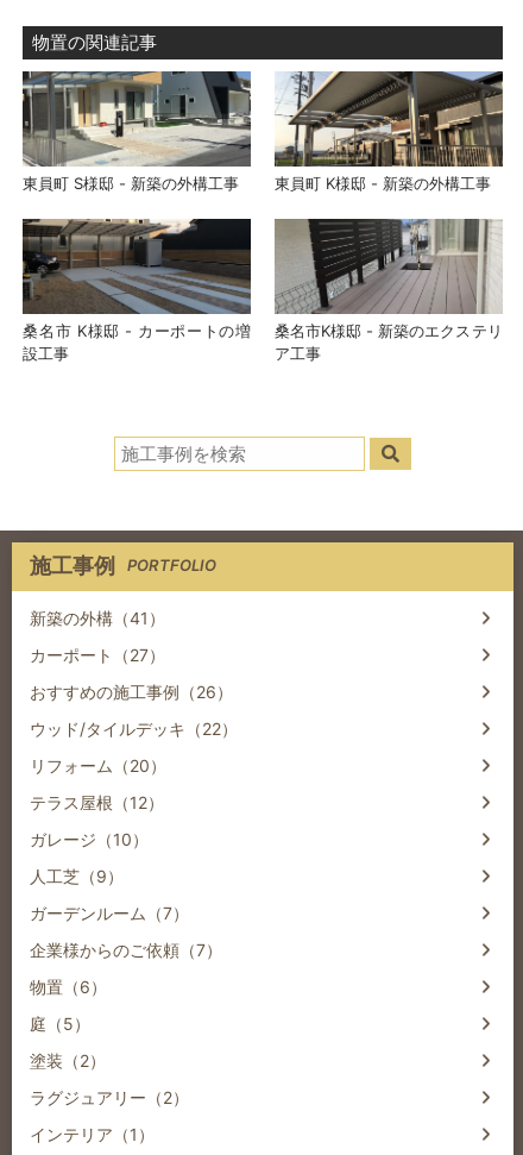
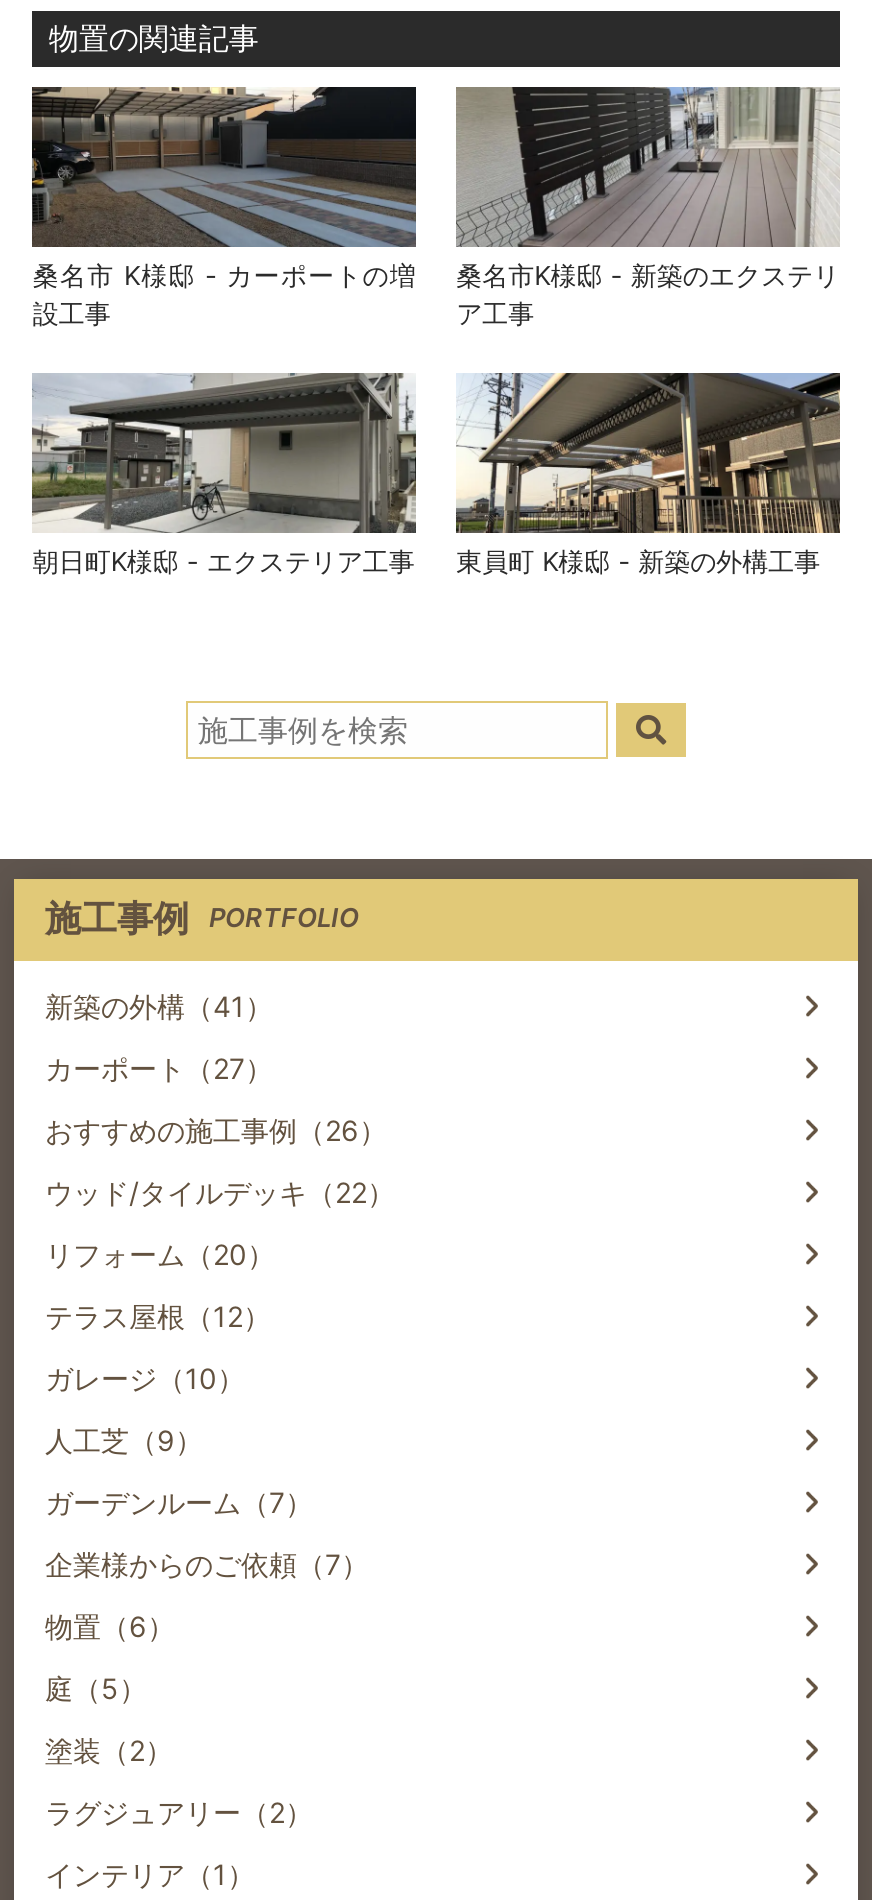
- [image]
- 東員町 S様邸 - 新築の外構工事

moved down: [image] | 東員町 K様邸 - 新築の外構工事

moved up: [image] | 桑名市 K様邸 - カーポートの増 | 設工事 | 桑名市K様邸 - 新築のエクステリ | ア工事

+ [image]
+ 朝日町K様邸 - エクステリア工事
